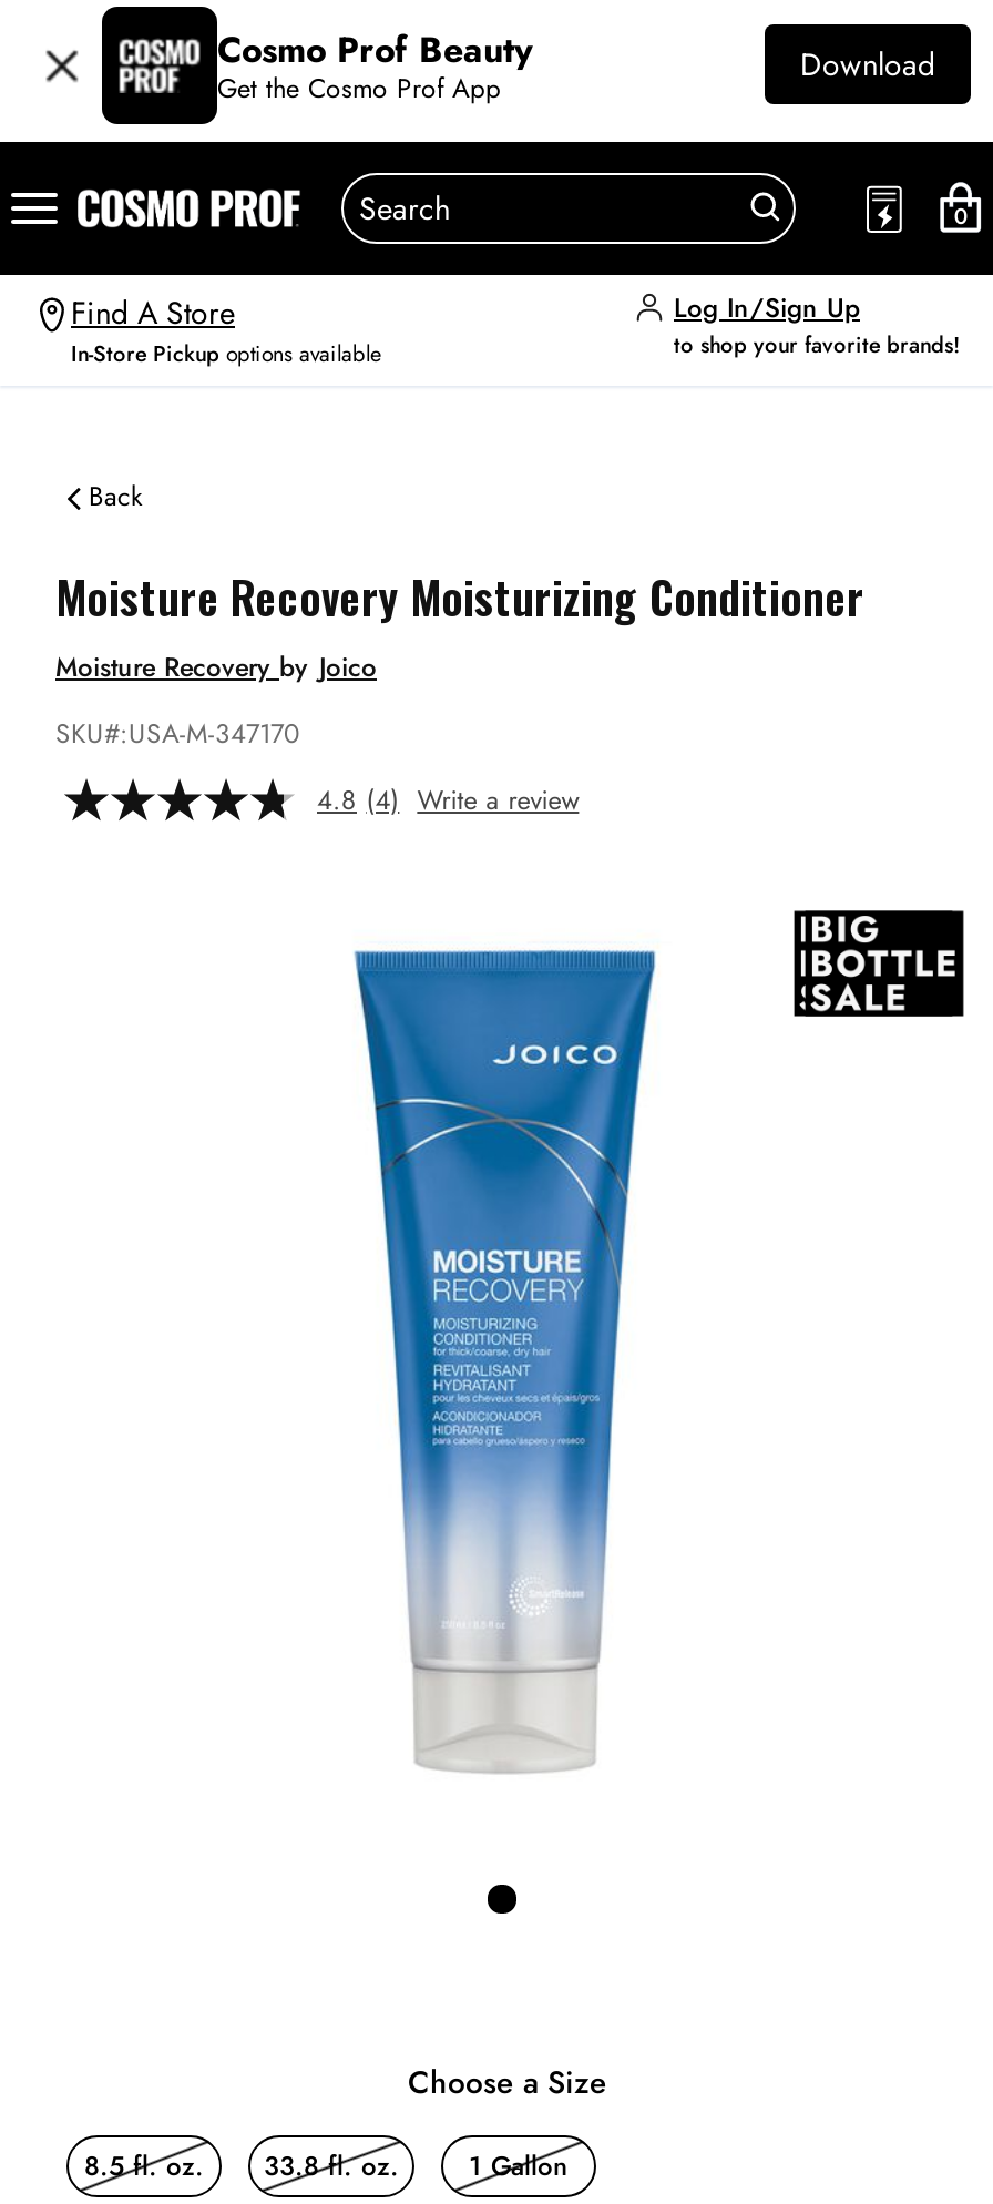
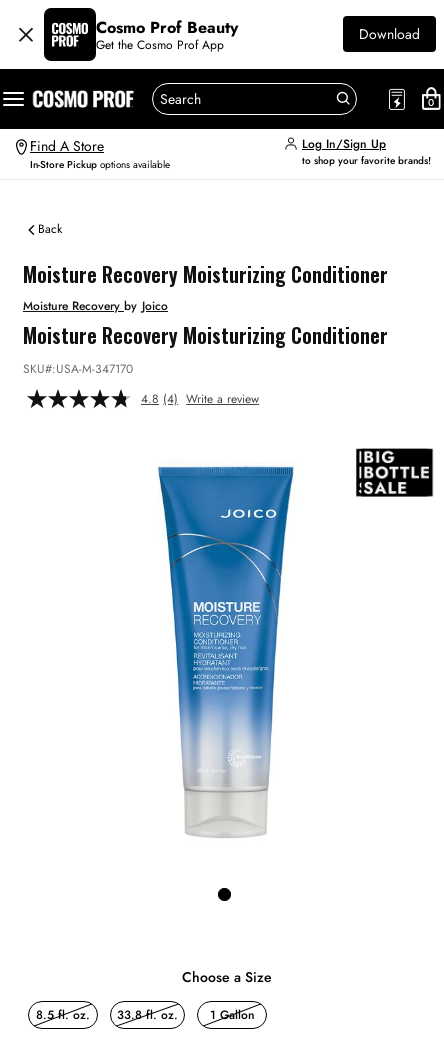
+ Moisture Recovery Moisturizing Conditioner
